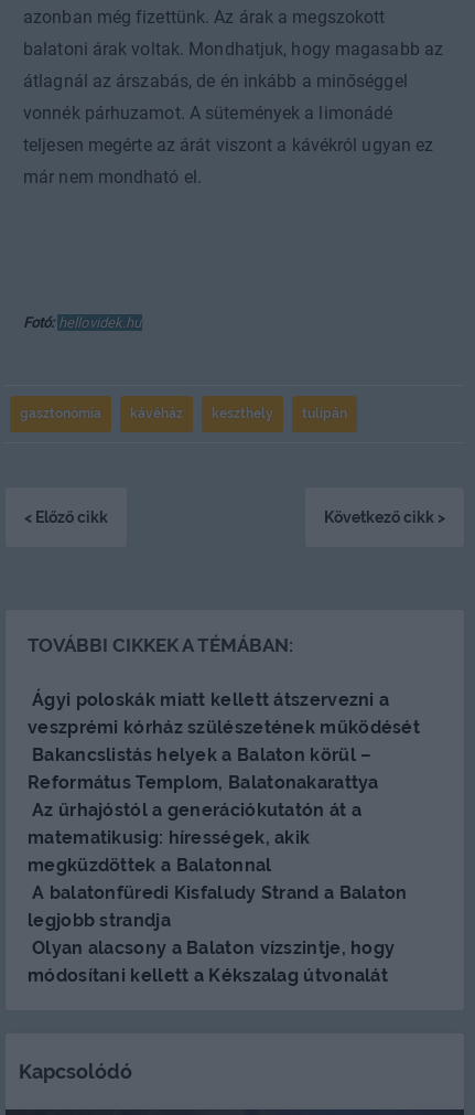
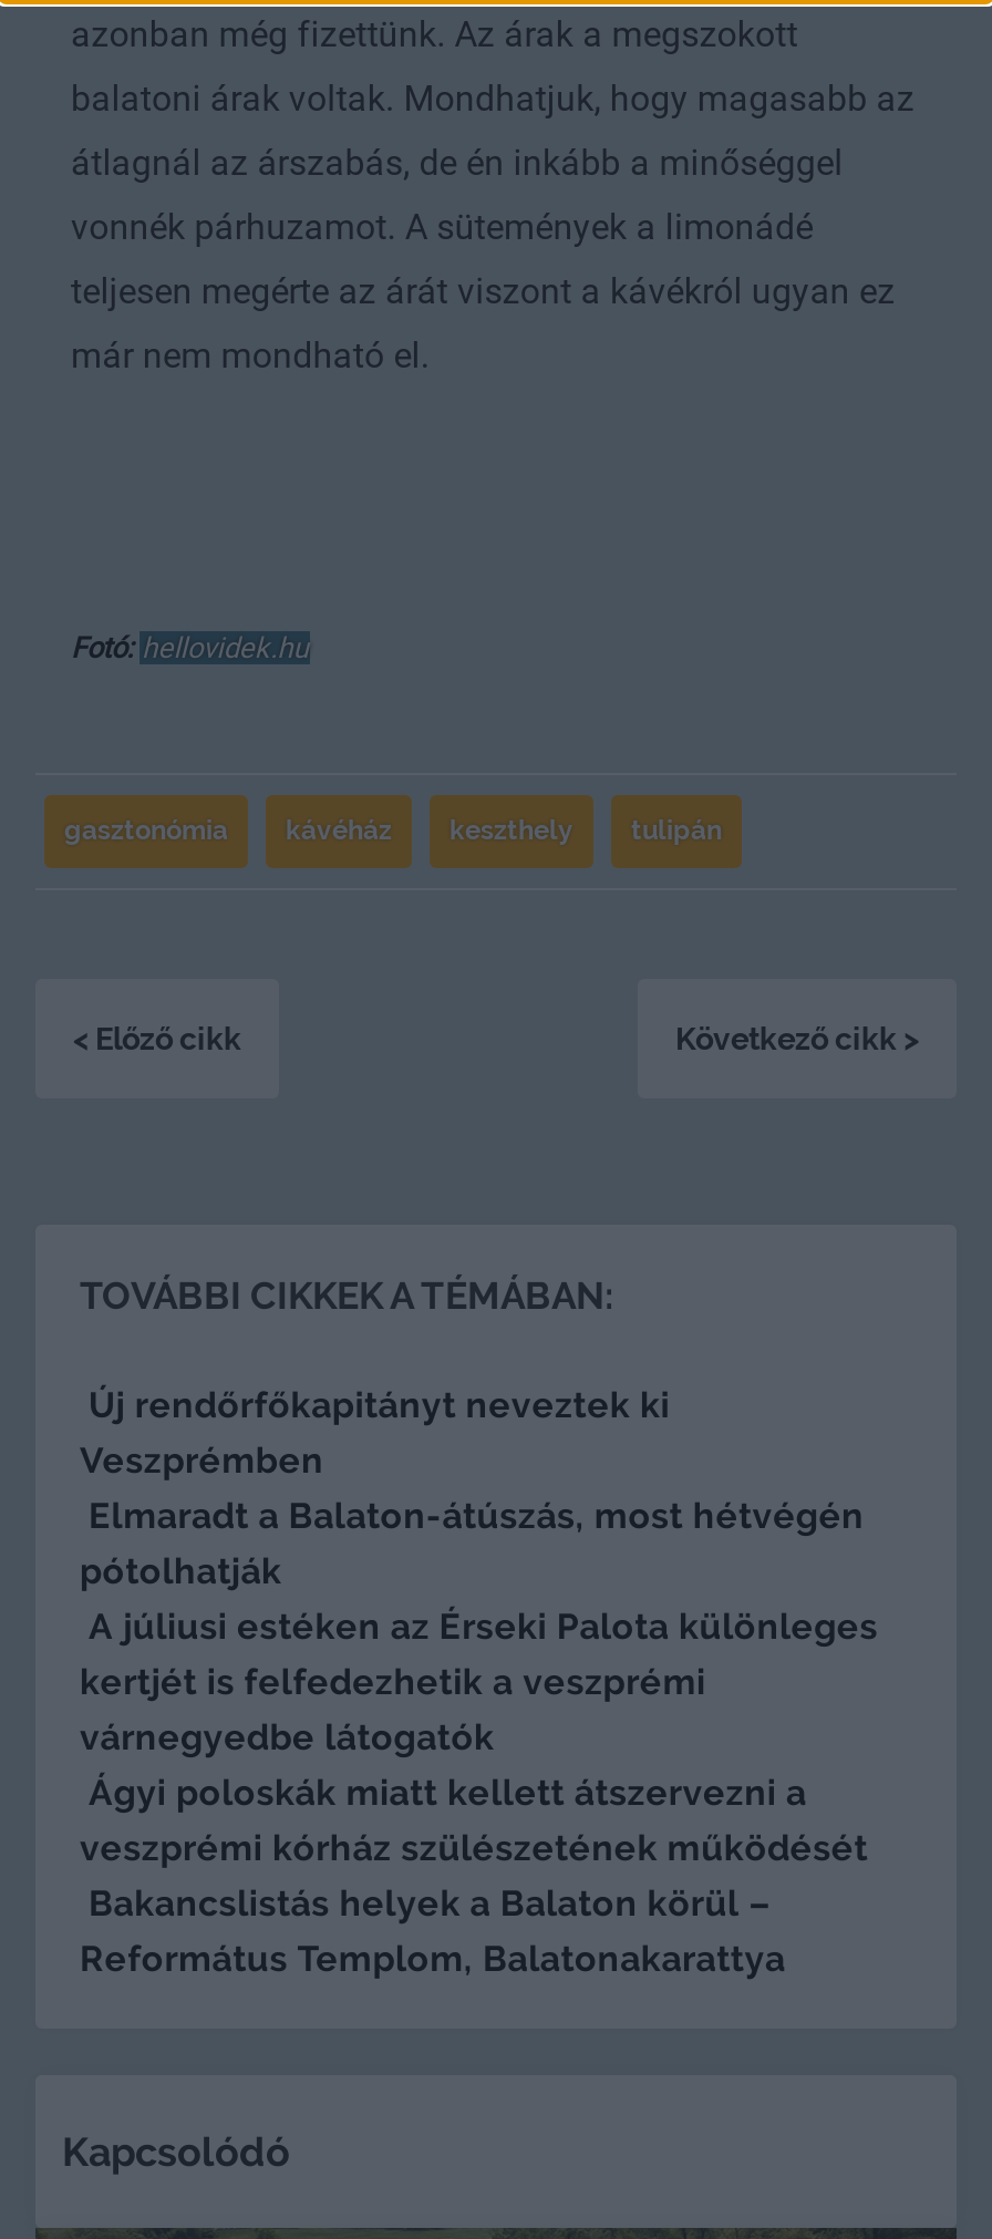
+ Új rendőrfőkapitányt neveztek ki
+ Veszprémben
+ Elmaradt a Balaton-átúszás, most hétvégén
+ pótolhatják
+ A júliusi estéken az Érseki Palota különleges
+ kertjét is felfedezhetik a veszprémi
+ várnegyedbe látogatók

moved down: Ágyi poloskák miatt kellett átszervezni a | veszprémi kórház szülészetének működését | Bakancslistás helyek a Balaton körül – | Református Templom, Balatonakarattya

- Az űrhajóstól a generációkutatón át a
- matematikusig: hírességek, akik
- megküzdöttek a Balatonnal
- A balatonfüredi Kisfaludy Strand a Balaton
- legjobb strandja
- Olyan alacsony a Balaton vízszintje, hogy
- módosítani kellett a Kékszalag útvonalát
